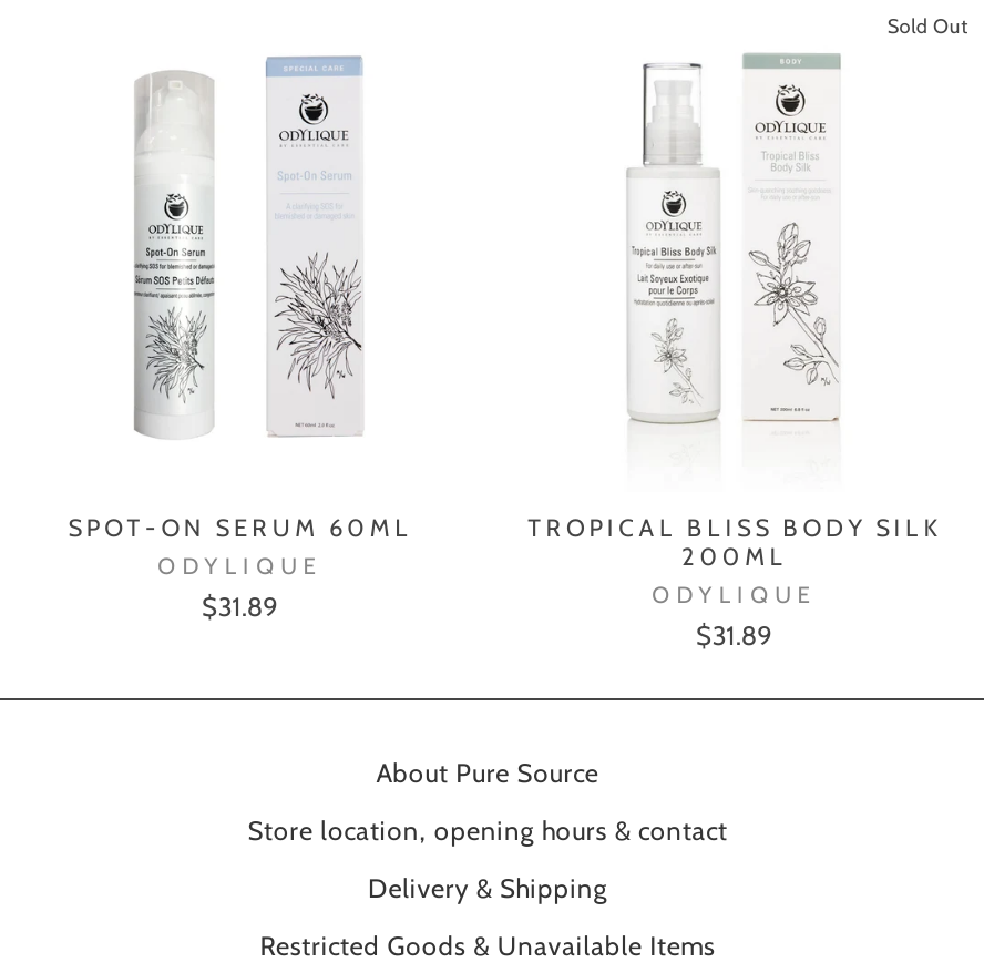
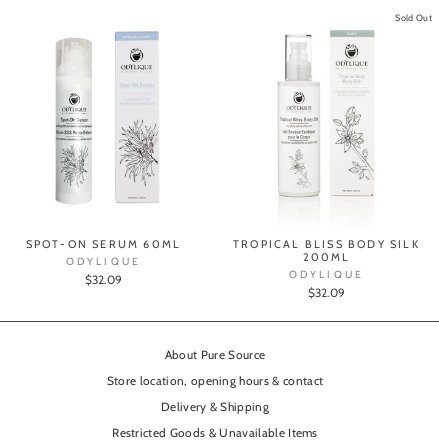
- $31.89
+ $32.09

- $31.89
+ $32.09
